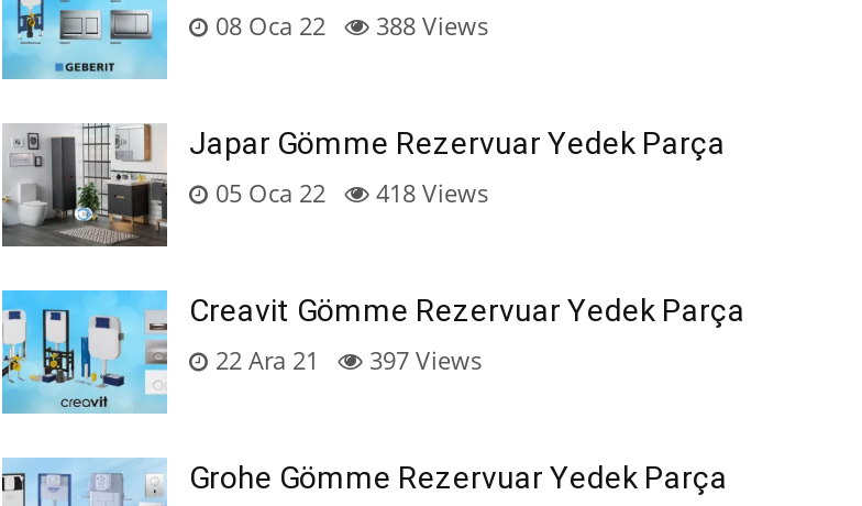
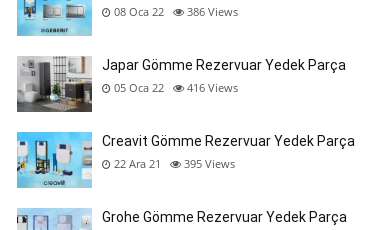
- 08 Oca 22 388 Views
+ 08 Oca 22 386 Views

- 05 Oca 22 418 Views
+ 05 Oca 22 416 Views

- 22 Ara 21 397 Views
+ 22 Ara 21 395 Views
